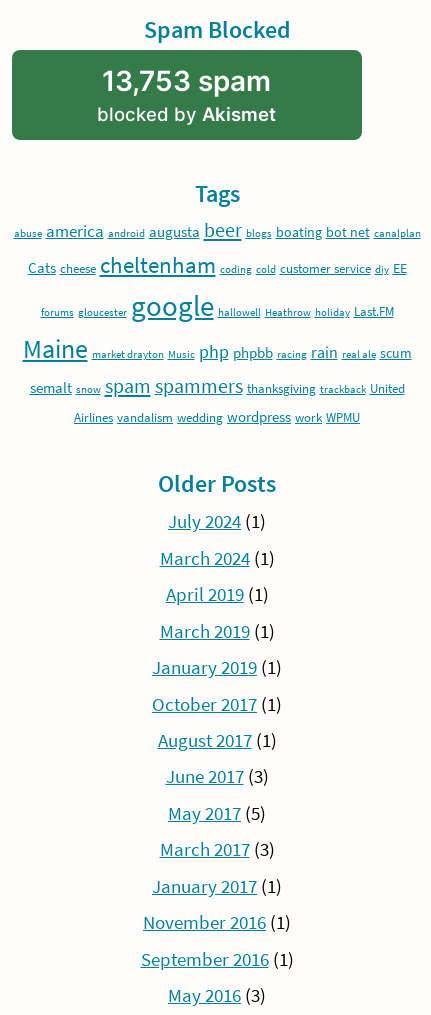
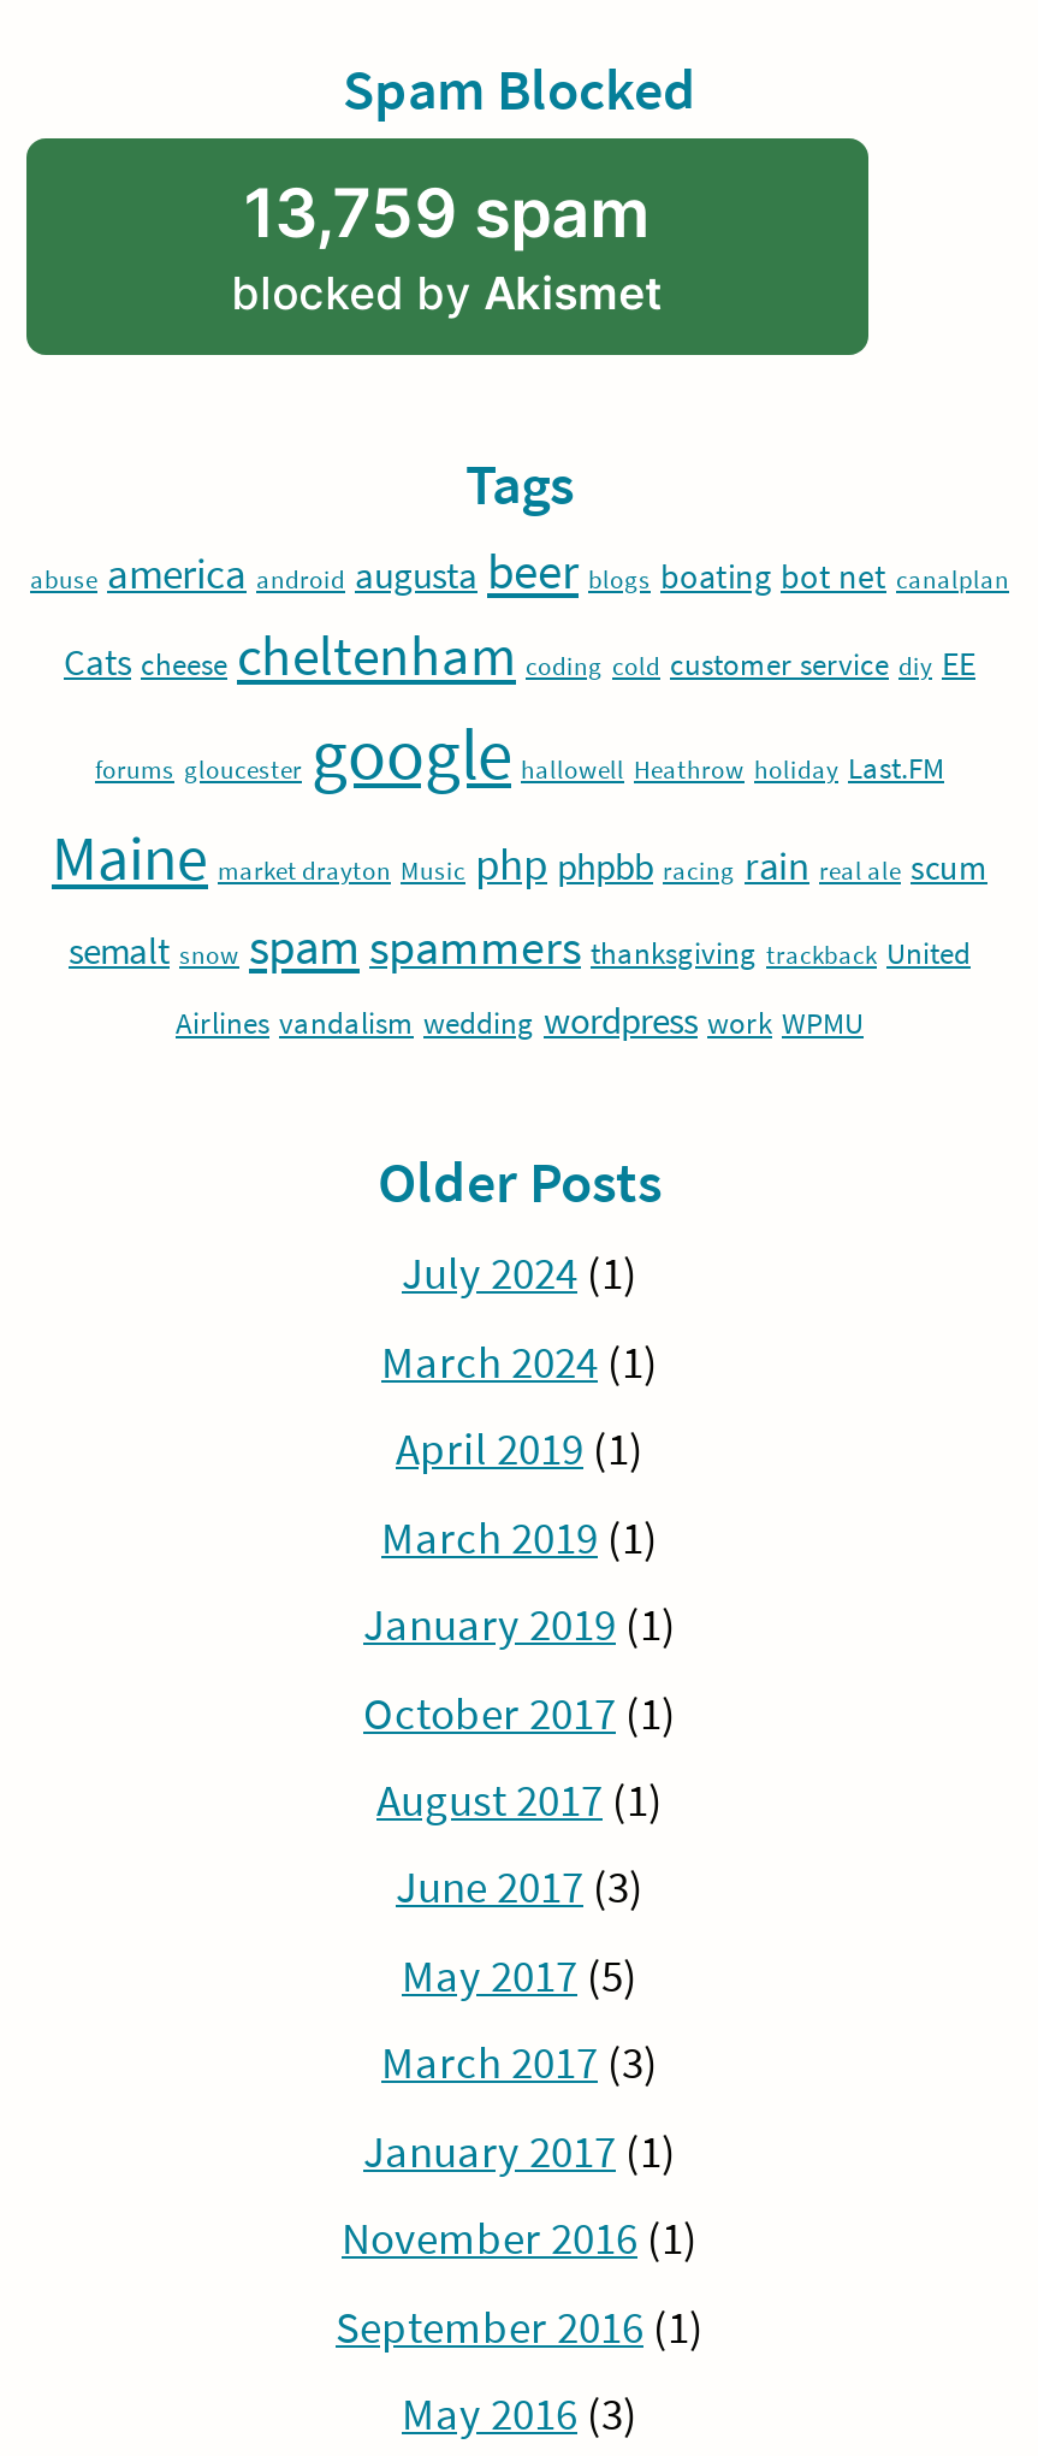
- 13,753 spam
+ 13,759 spam
